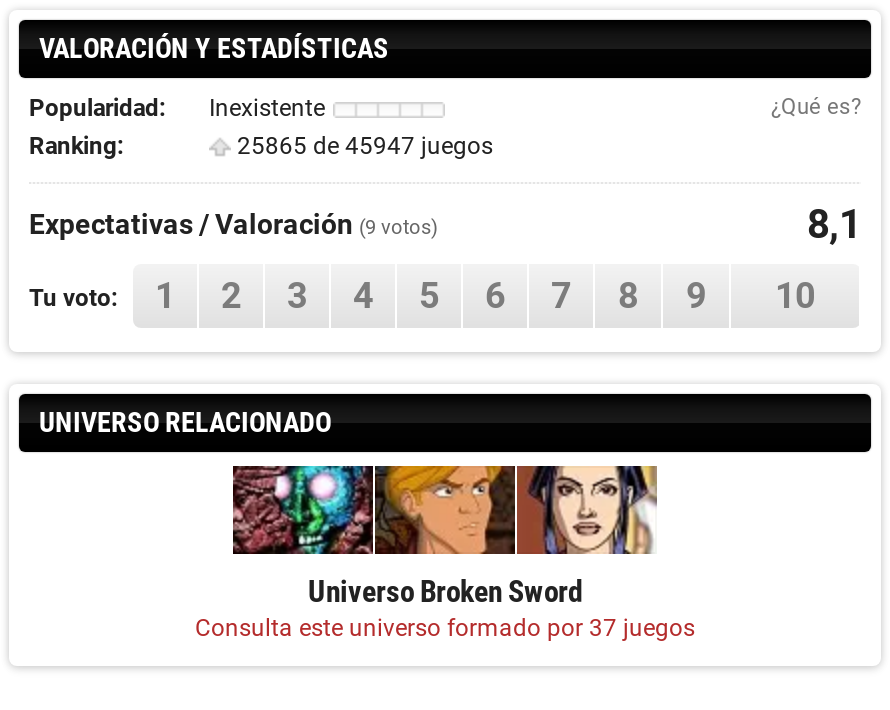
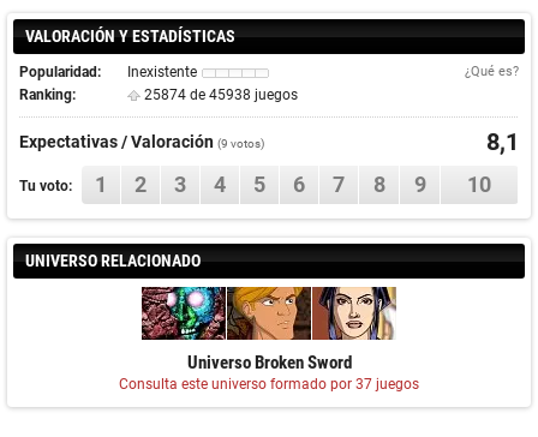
- 25865 de 45947 juegos
+ 25874 de 45938 juegos
